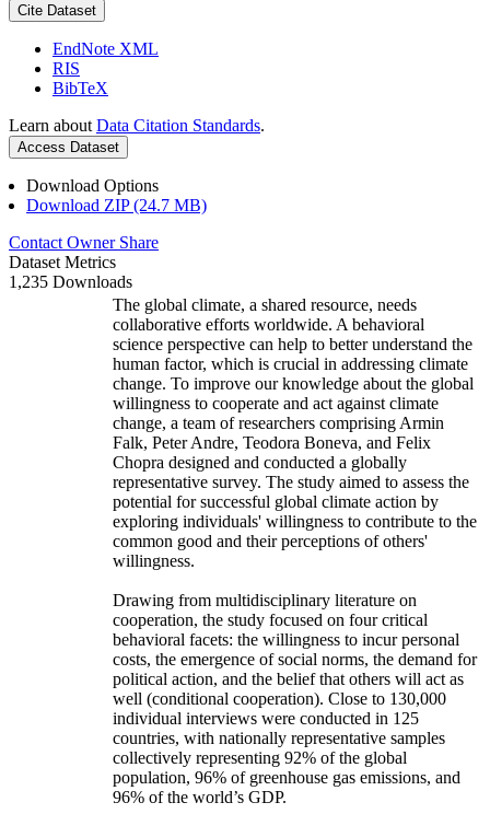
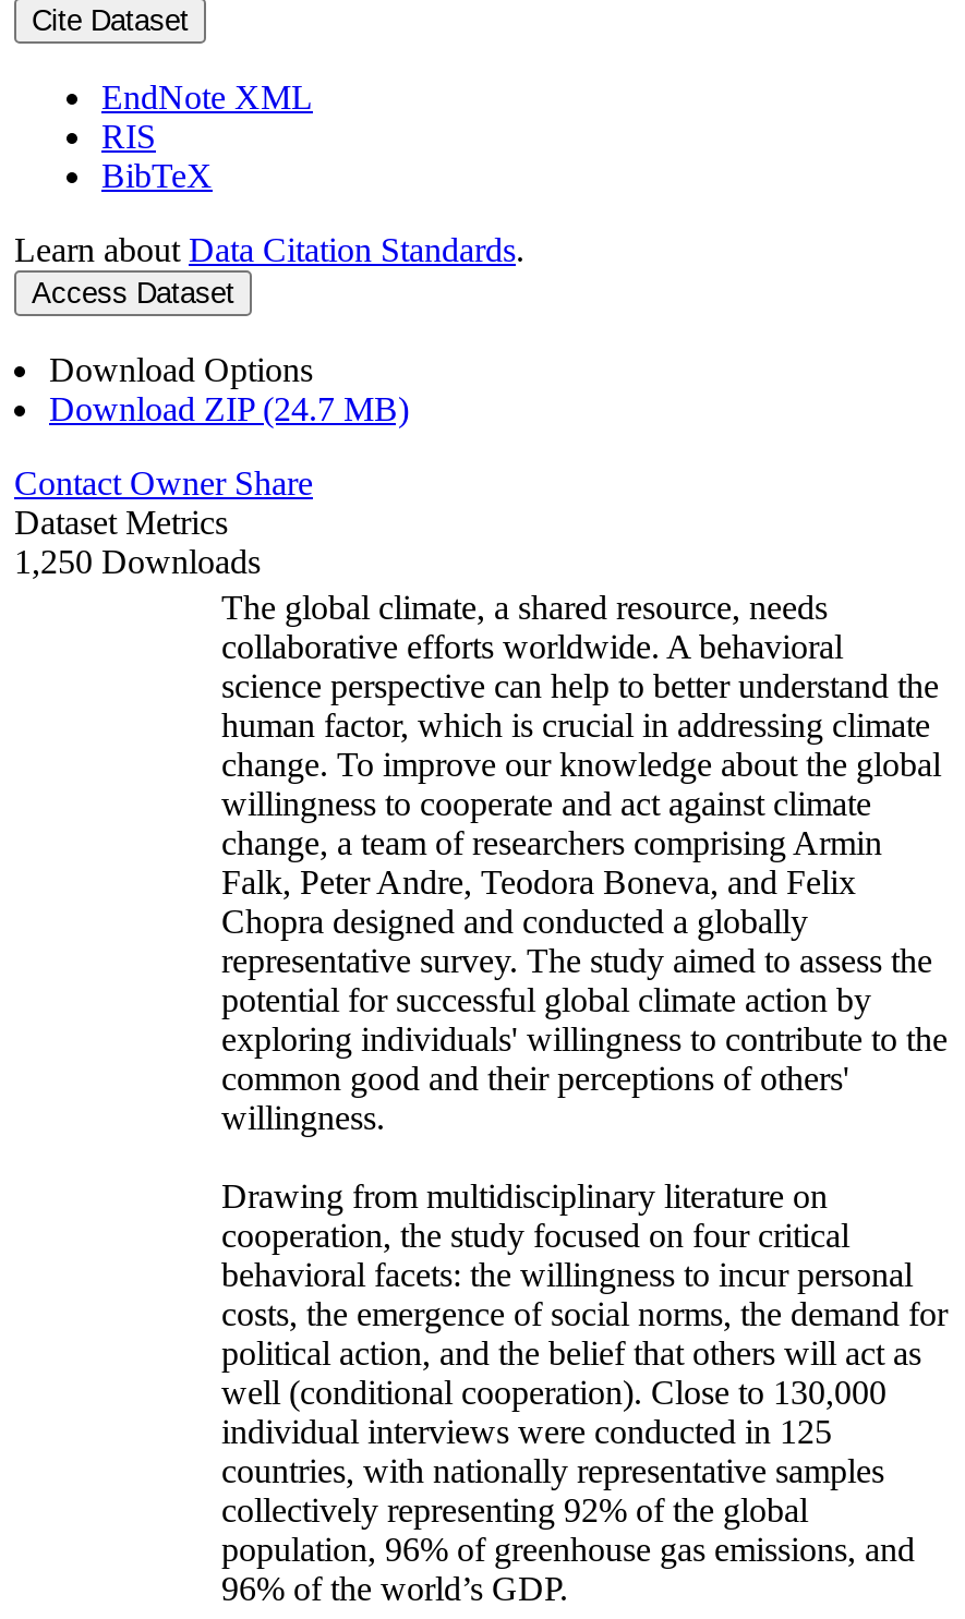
- 1,235 Downloads
+ 1,250 Downloads
